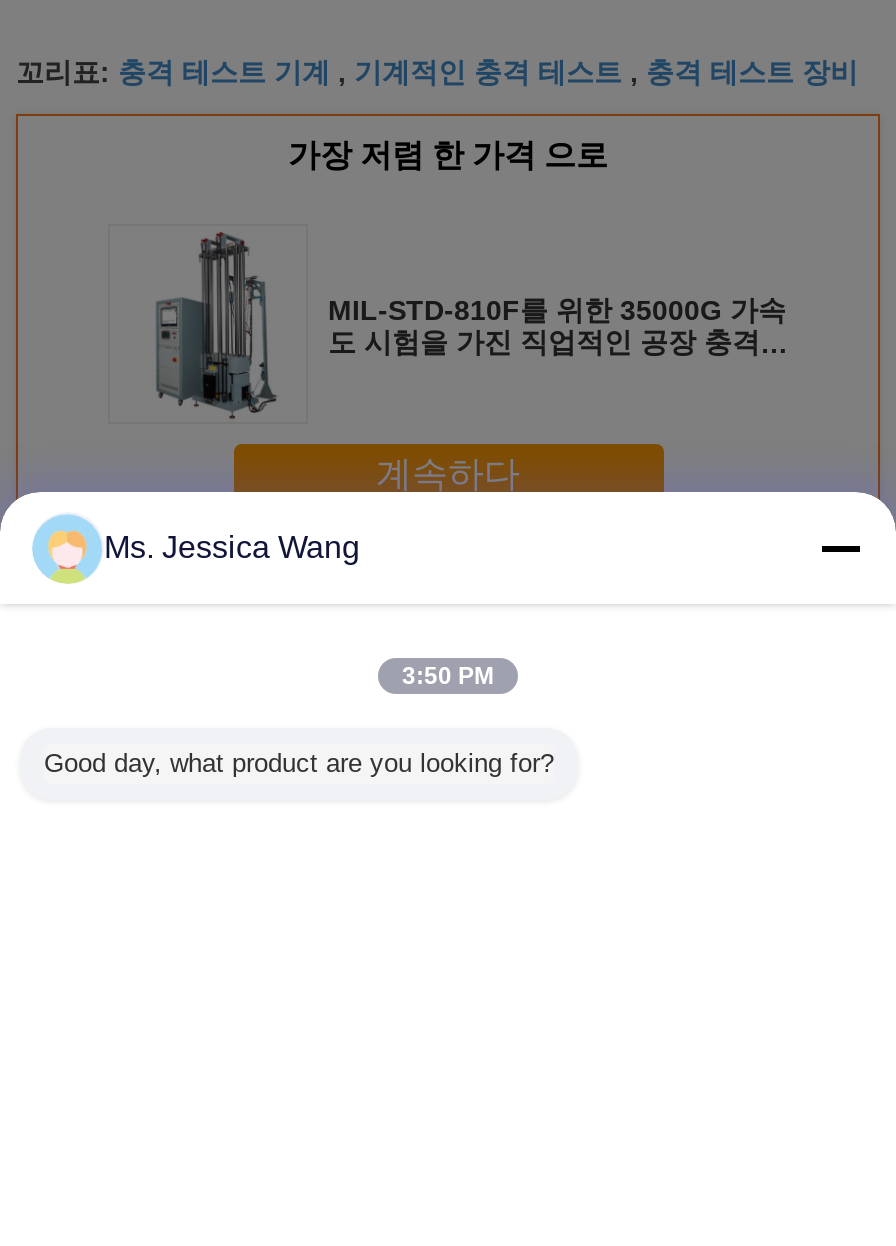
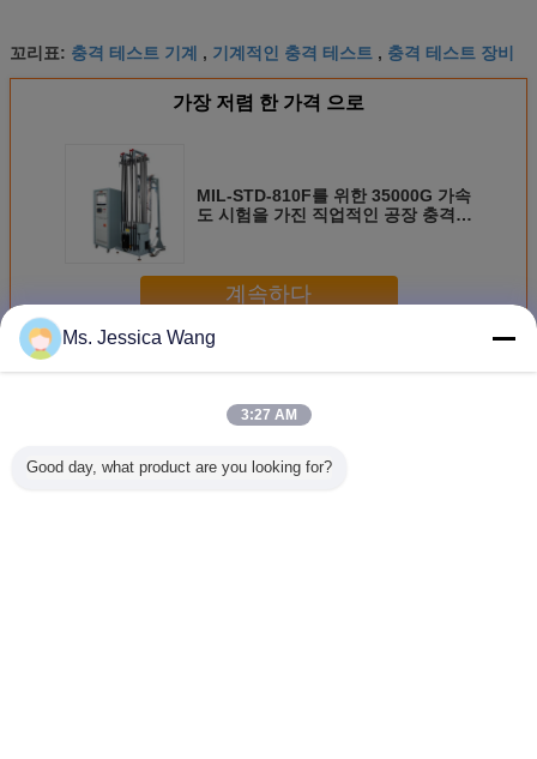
- 3:50 PM
+ 3:27 AM
